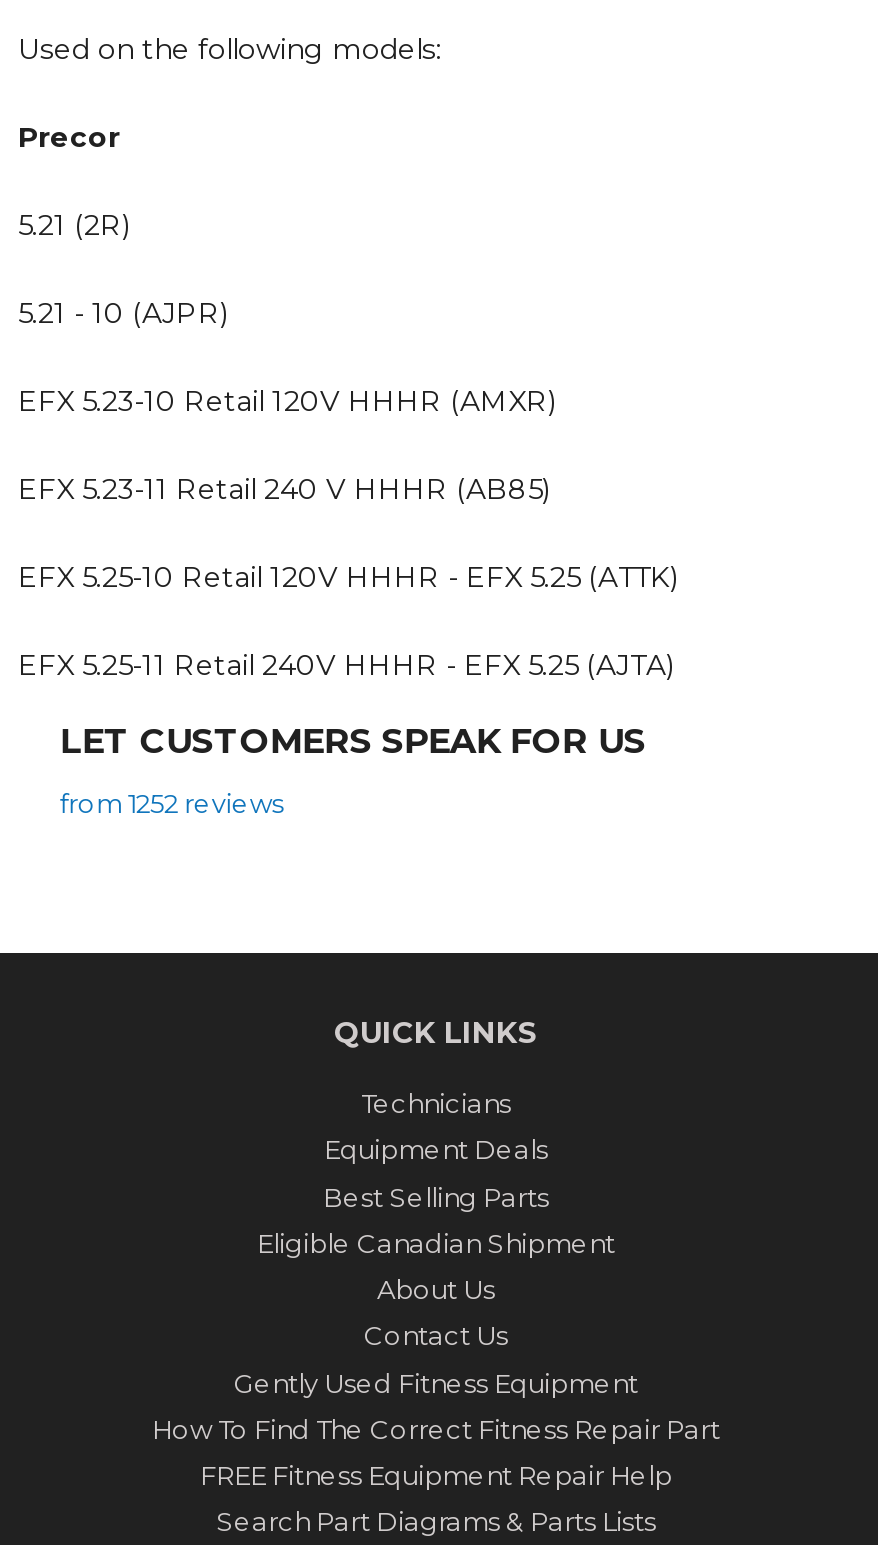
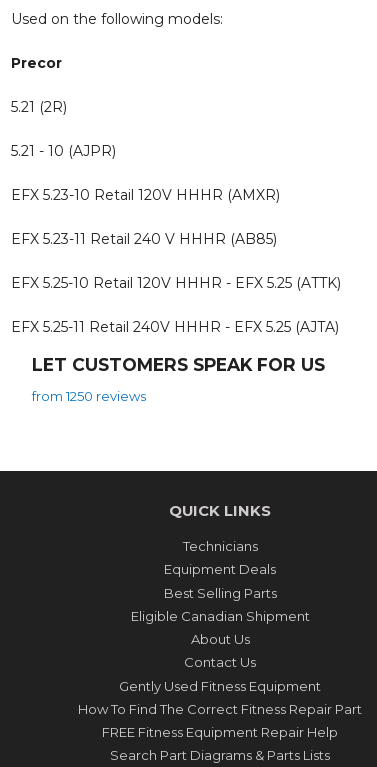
- from 1252 reviews
+ from 1250 reviews
